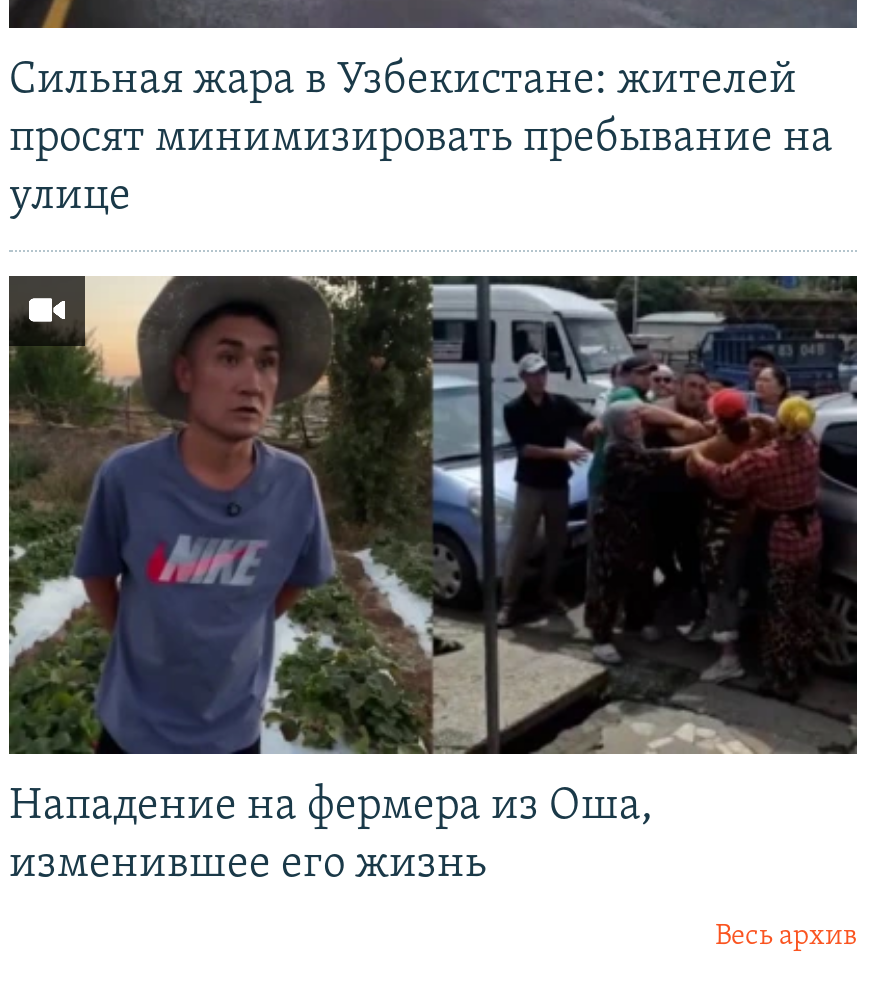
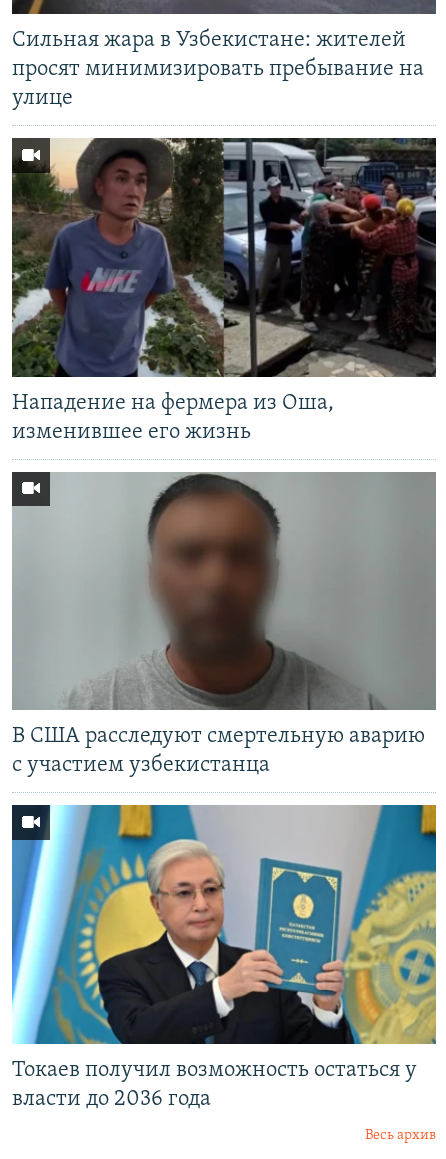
+ [image]
+ В США расследуют смертельную аварию
+ с участием узбекистанца

+ [image]
+ Токаев получил возможность остаться у
+ власти до 2036 года
